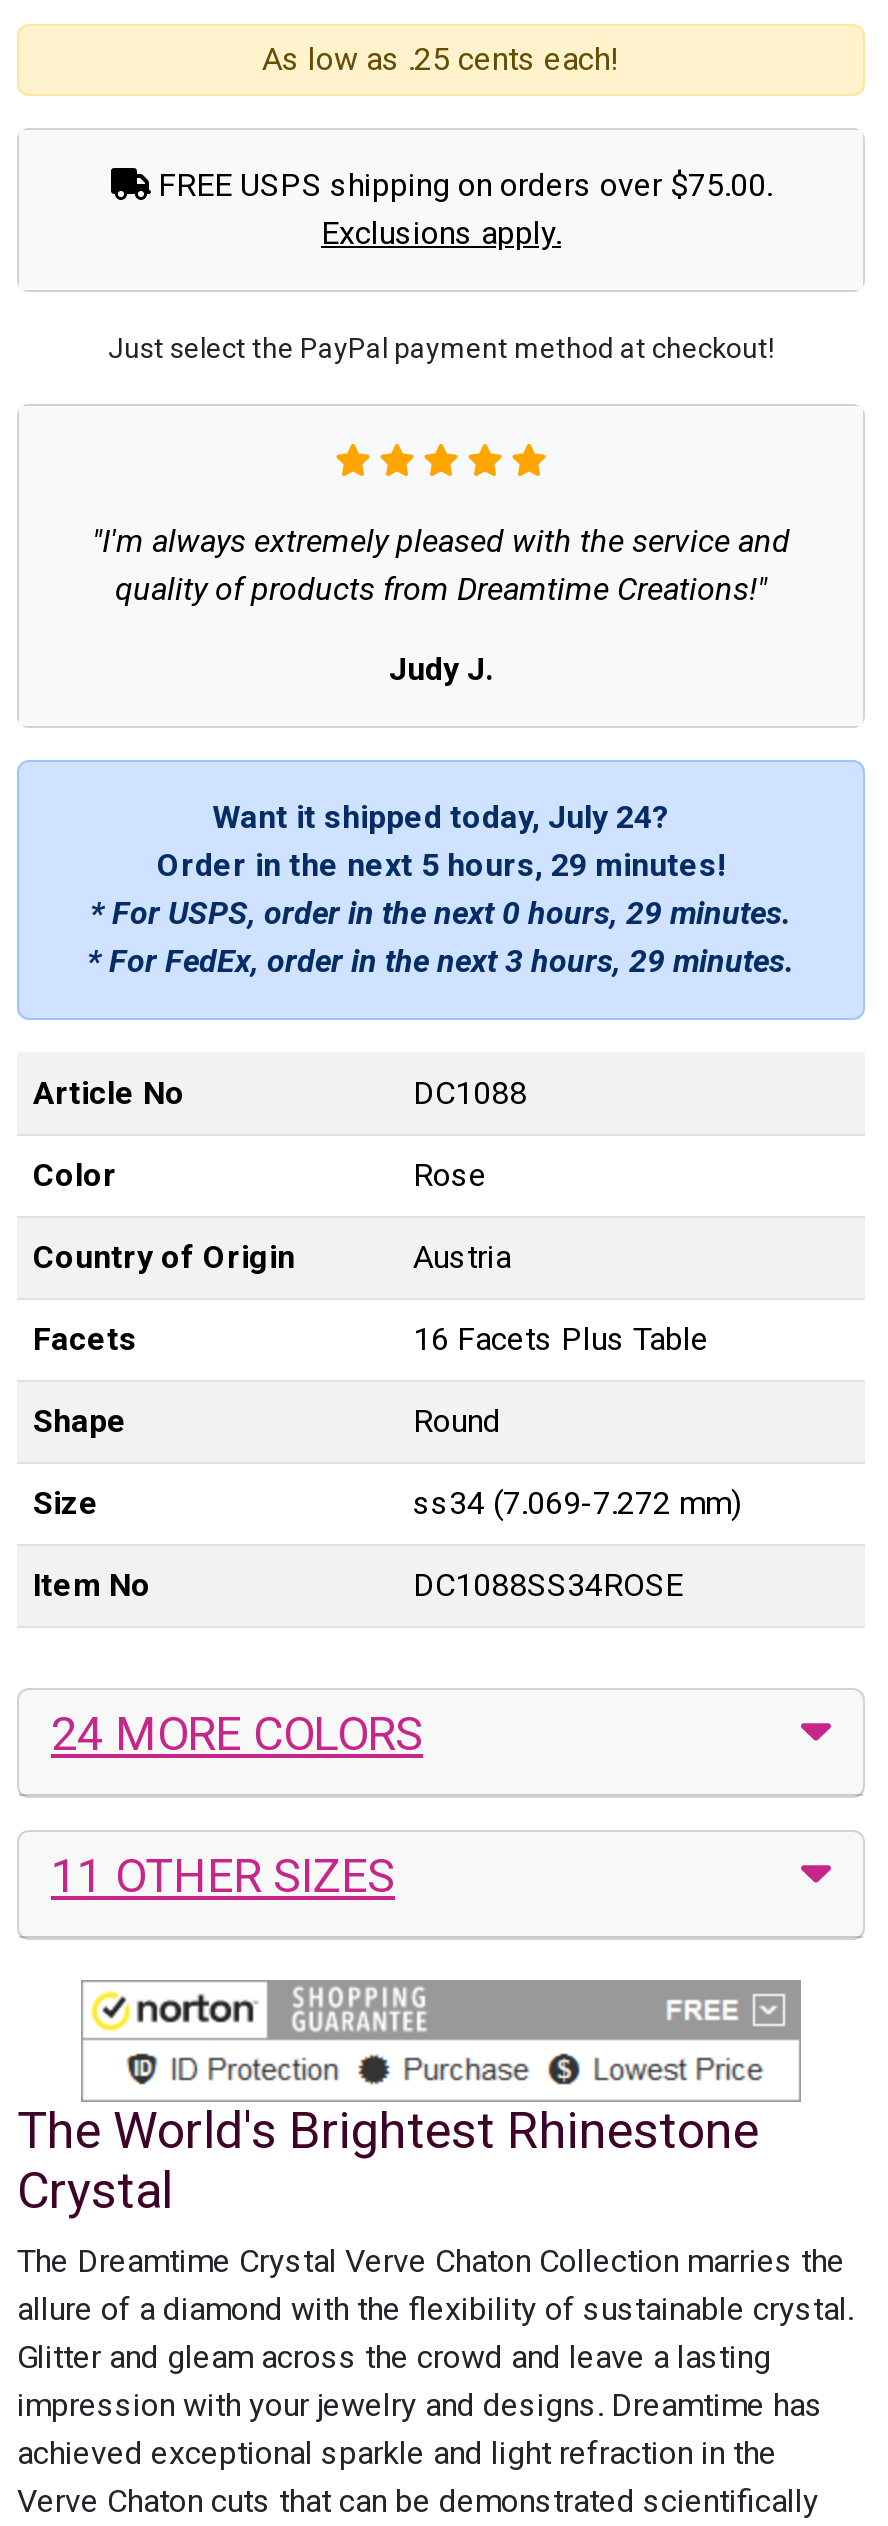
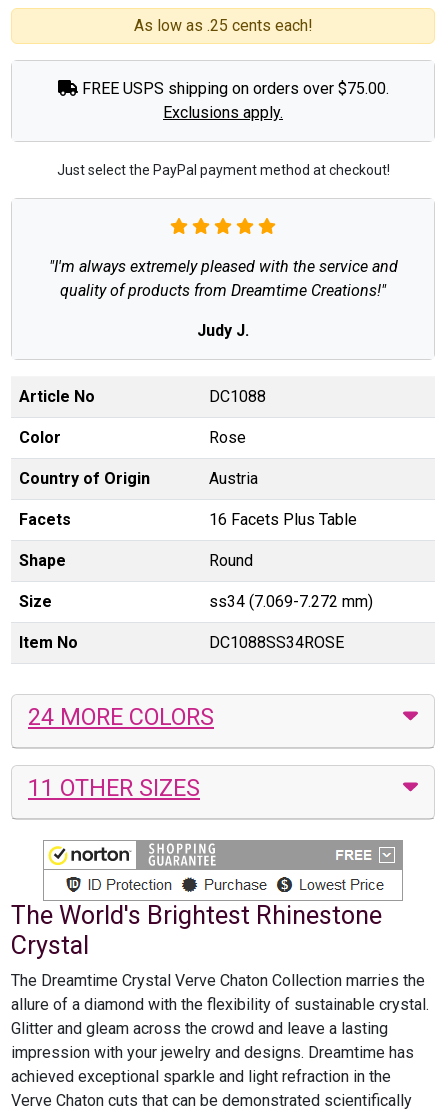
- [image]
- Want it shipped today, July 24?
- Order in the next 5 hours, 29 minutes!
- * For USPS, order in the next 0 hours, 29 minutes.
- * For FedEx, order in the next 3 hours, 29 minutes.
